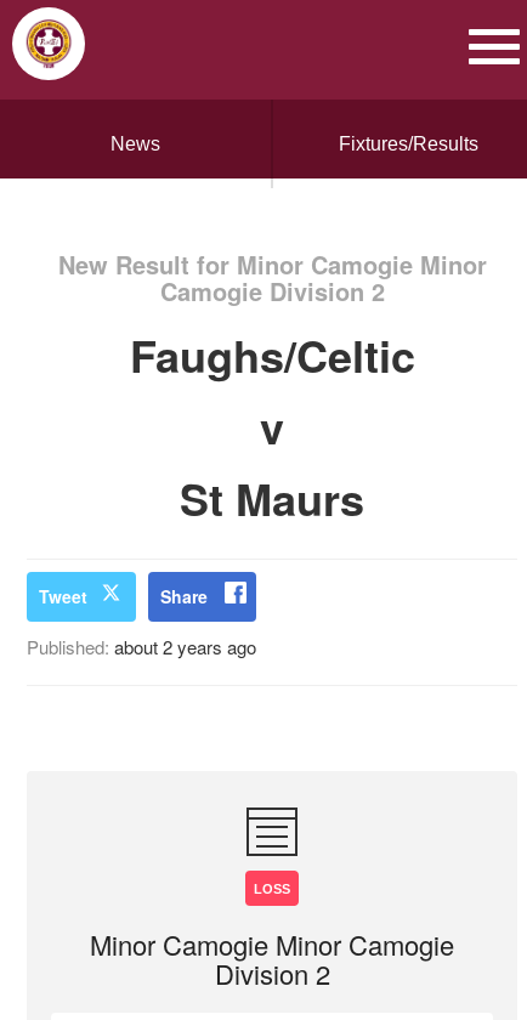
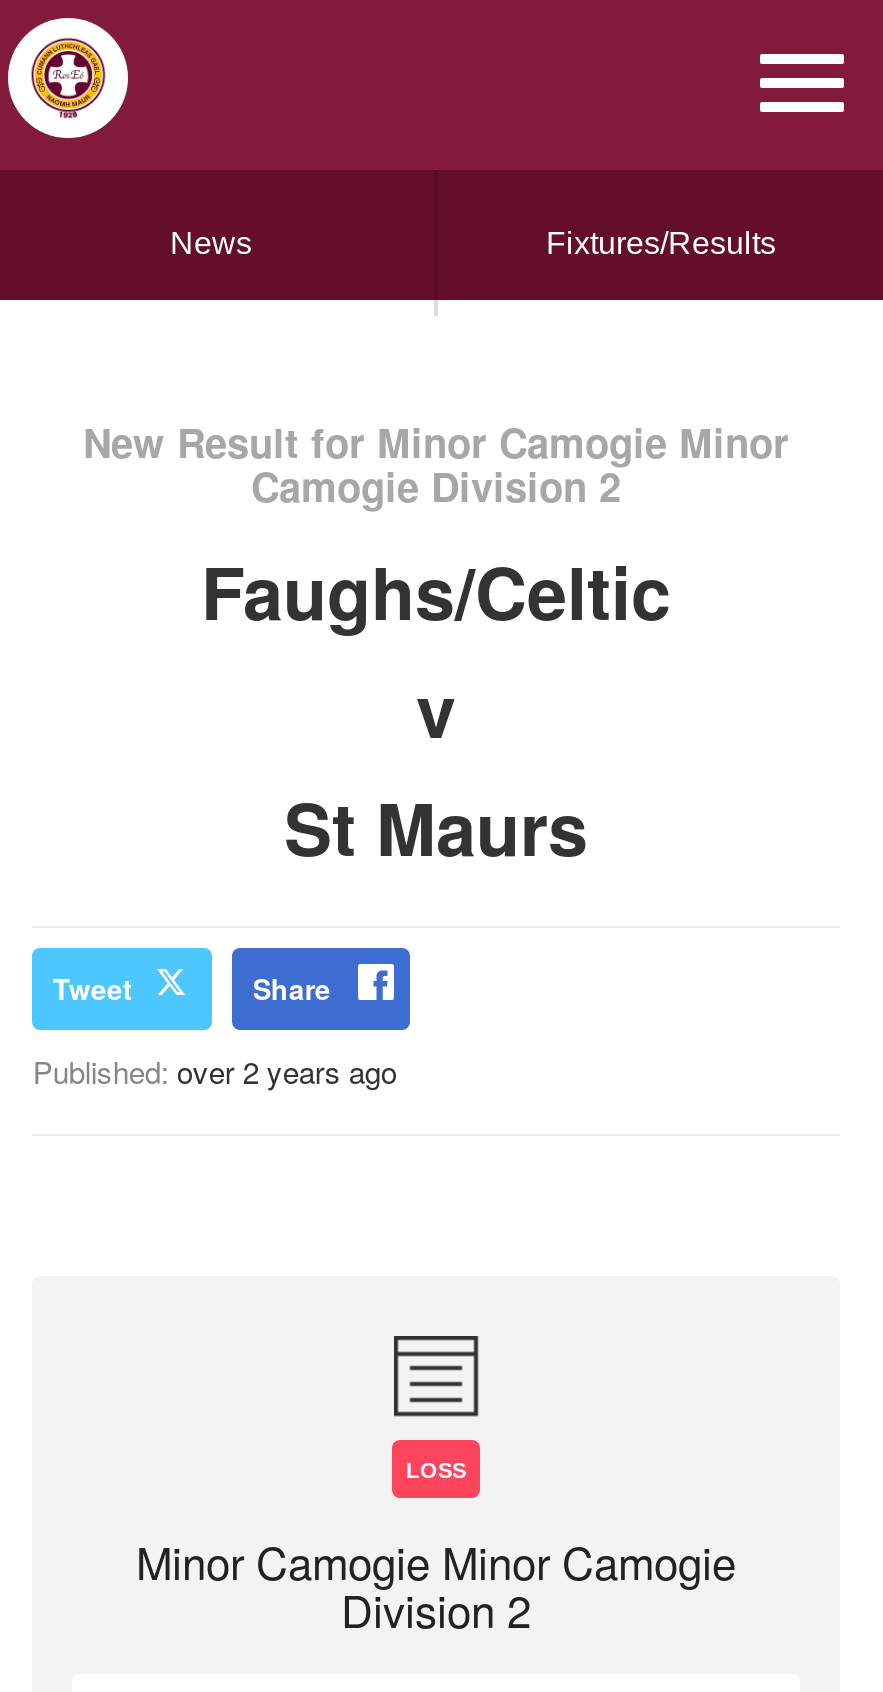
- Published: about 2 years ago
+ Published: over 2 years ago
